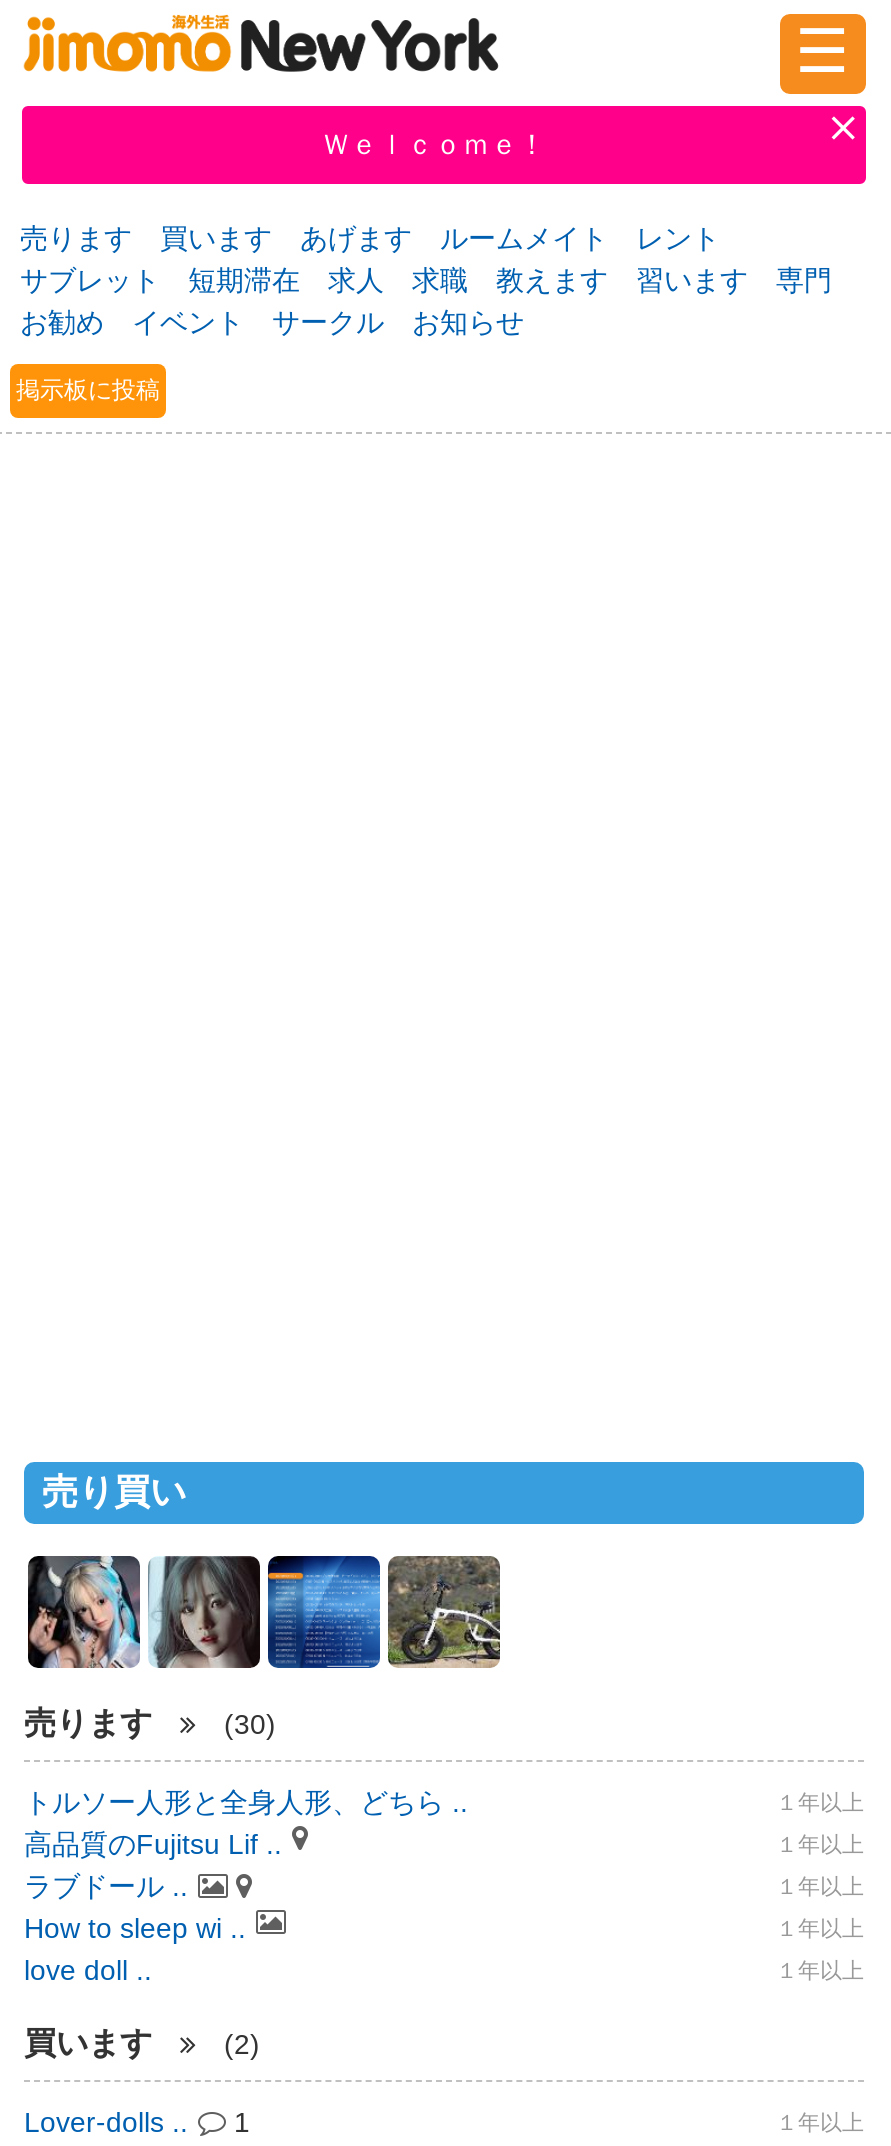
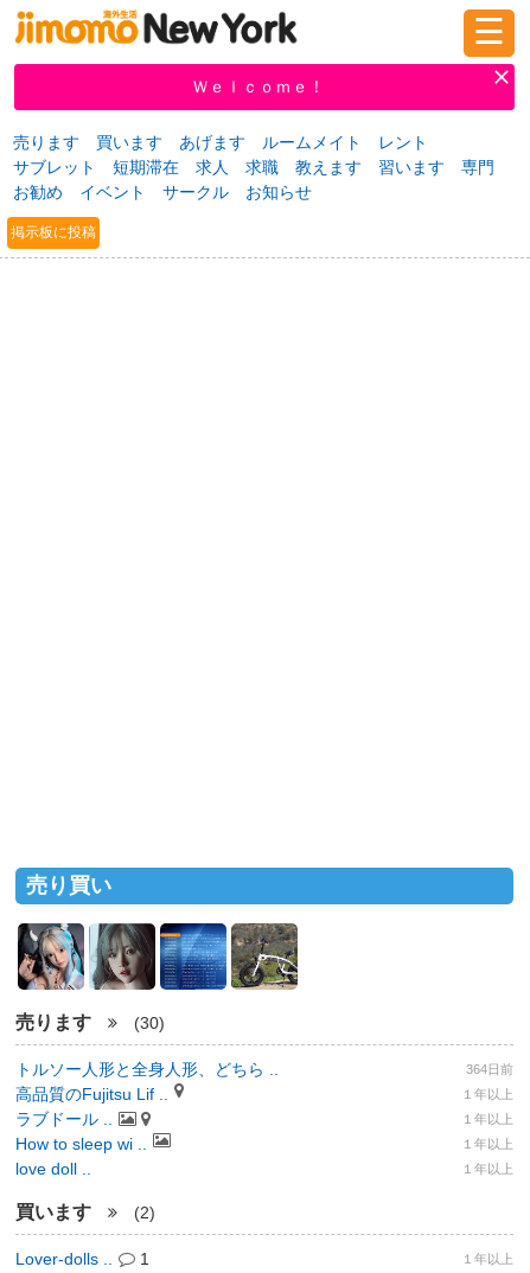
- １年以上
+ 364日前
